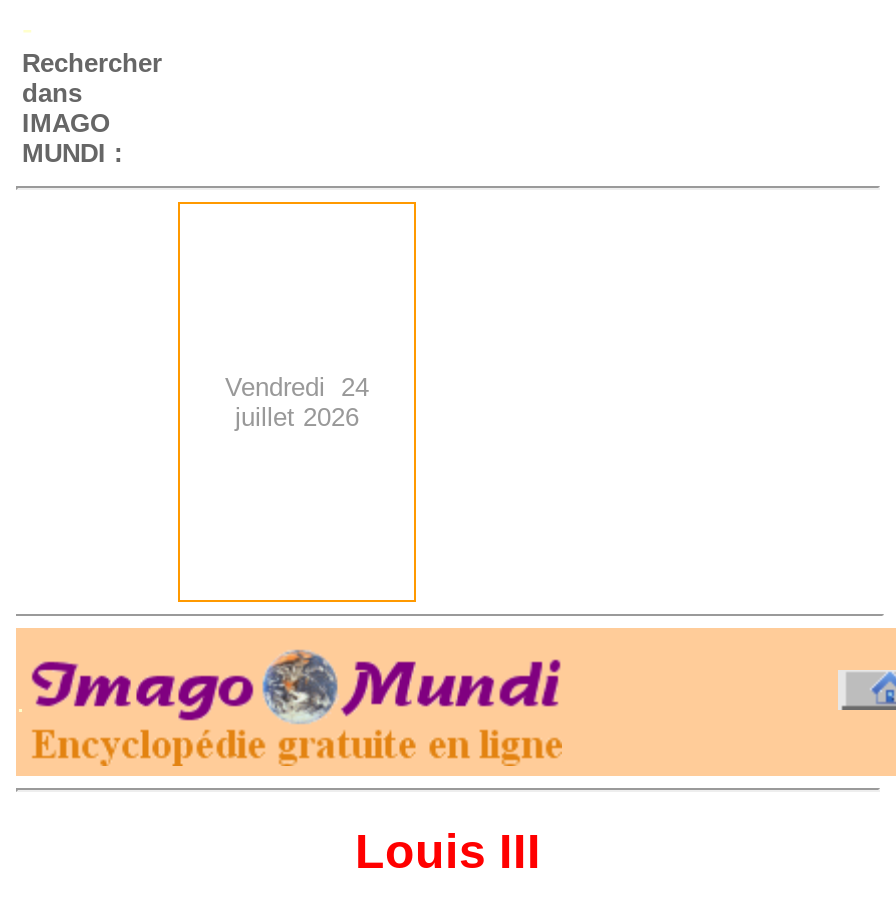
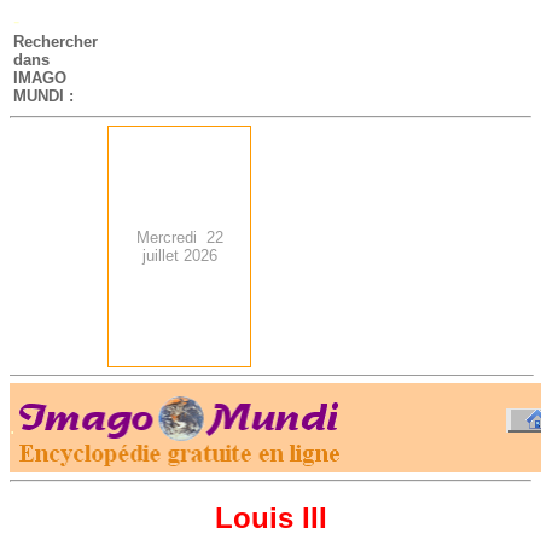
- Vendredi 24
+ Mercredi 22
